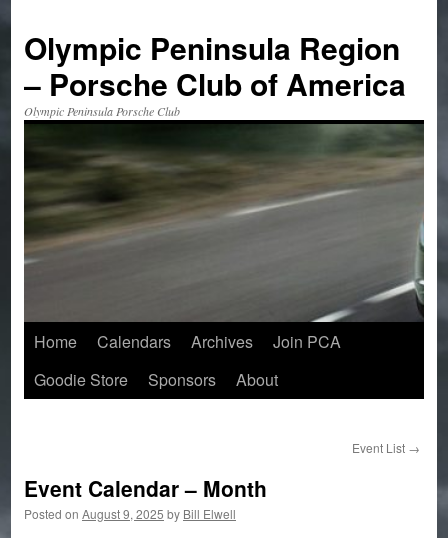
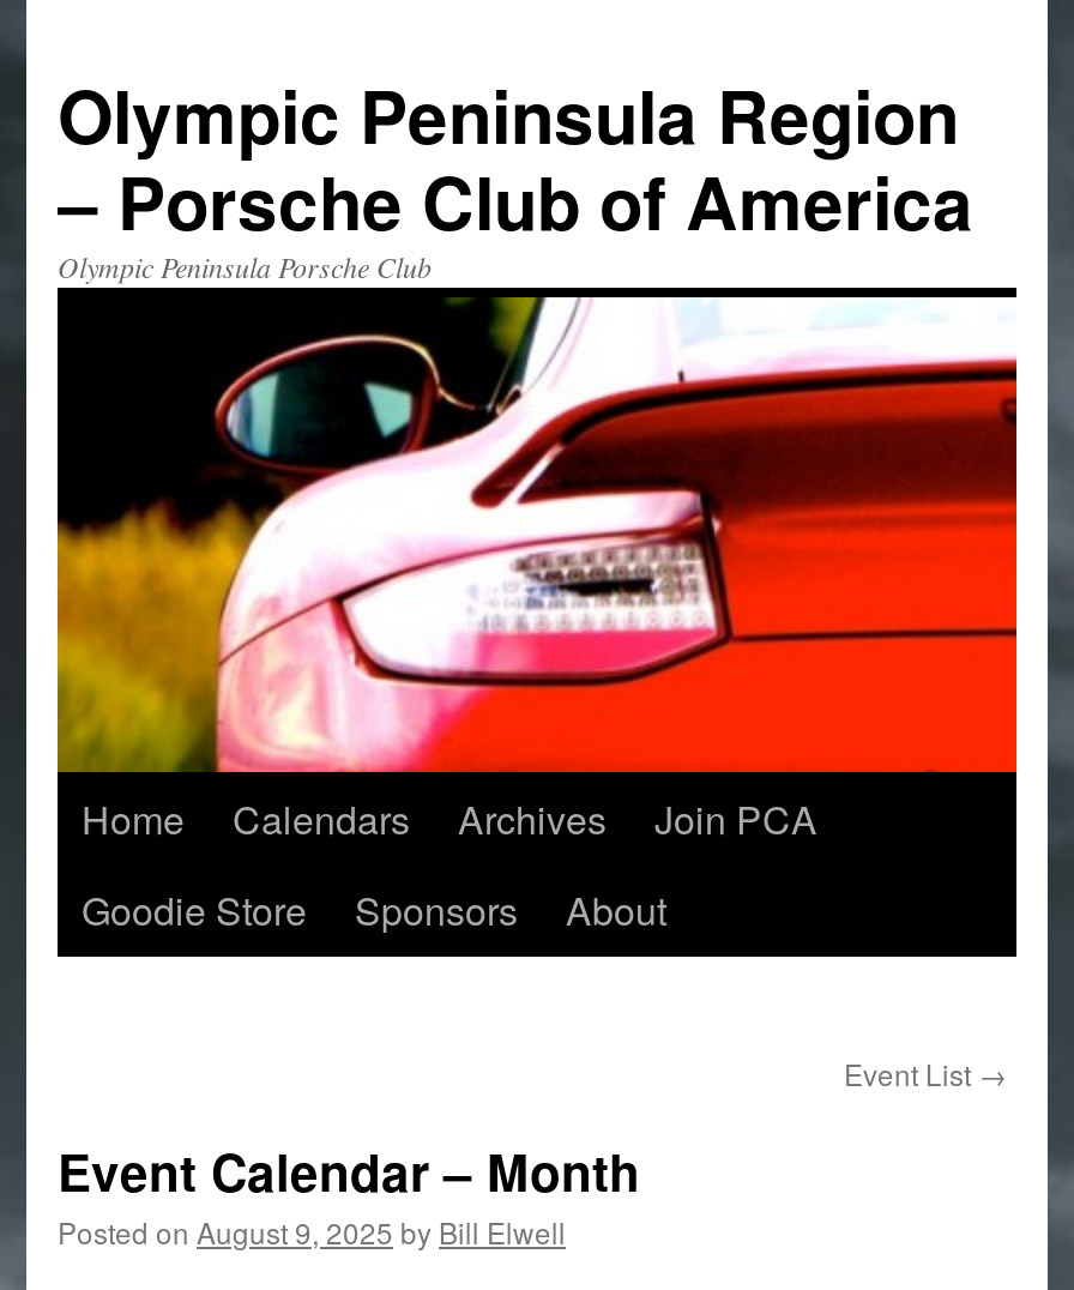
- [image]
+ [image]
